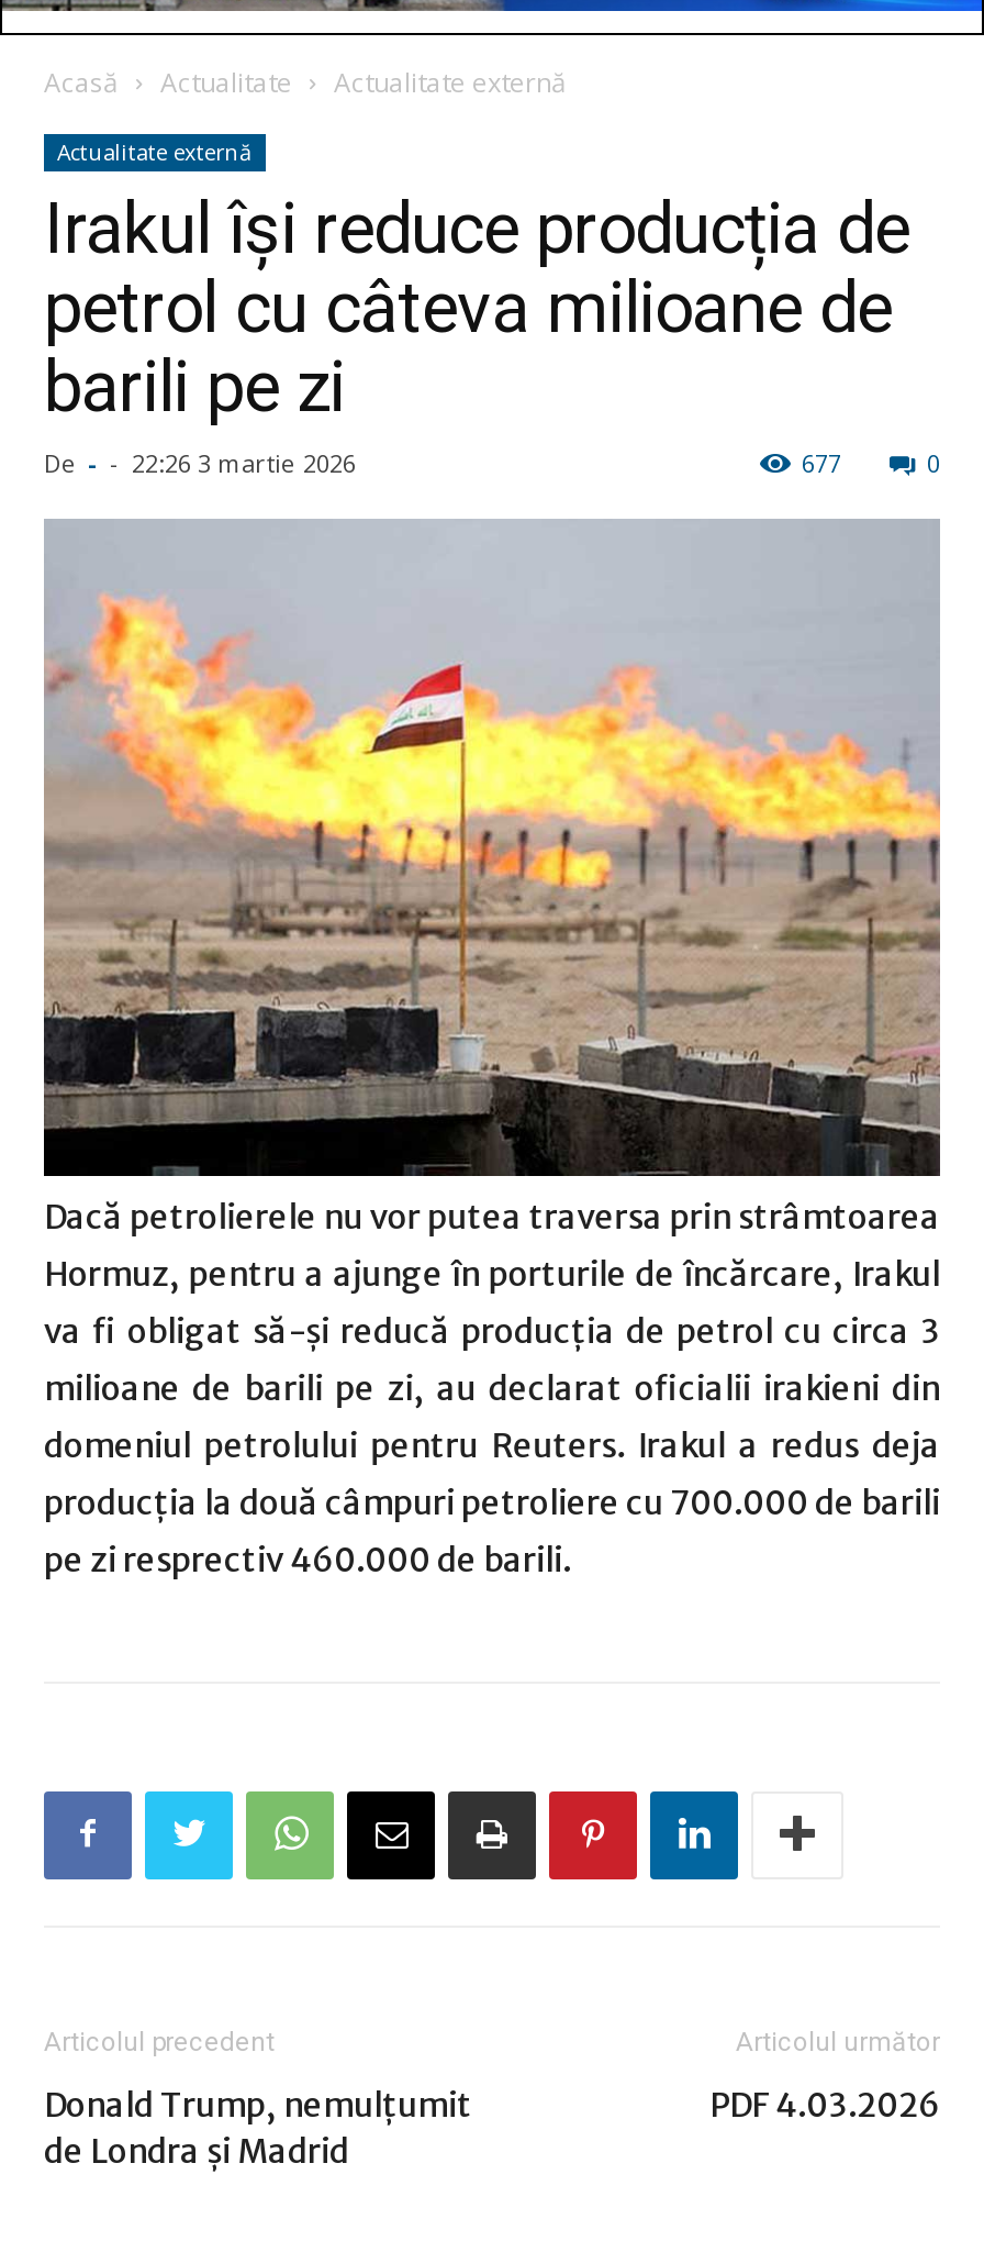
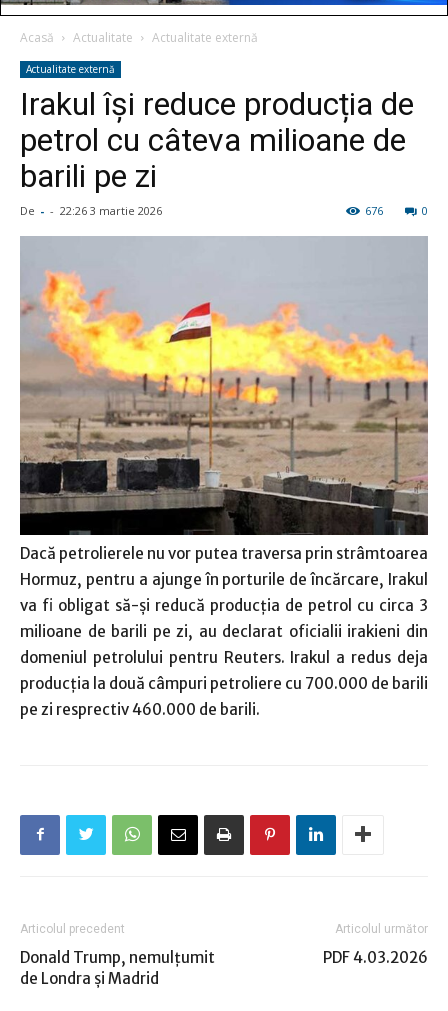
- 677
+ 676
